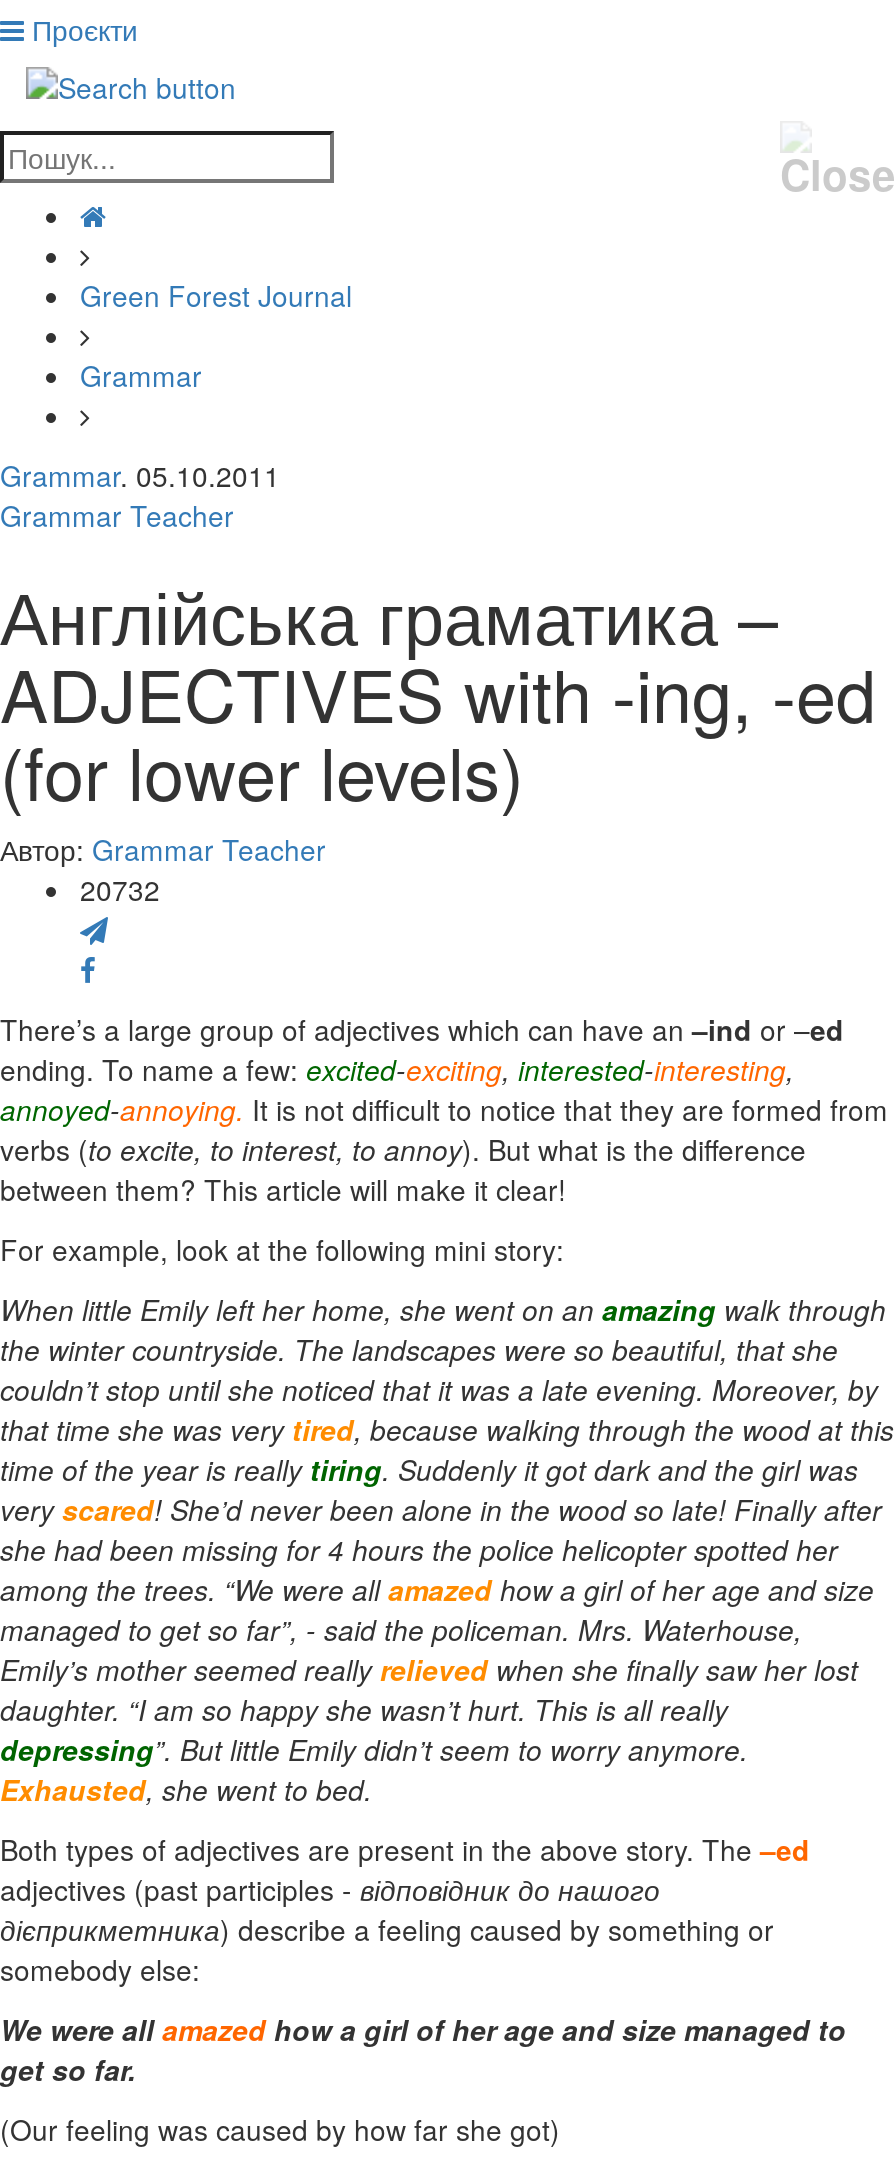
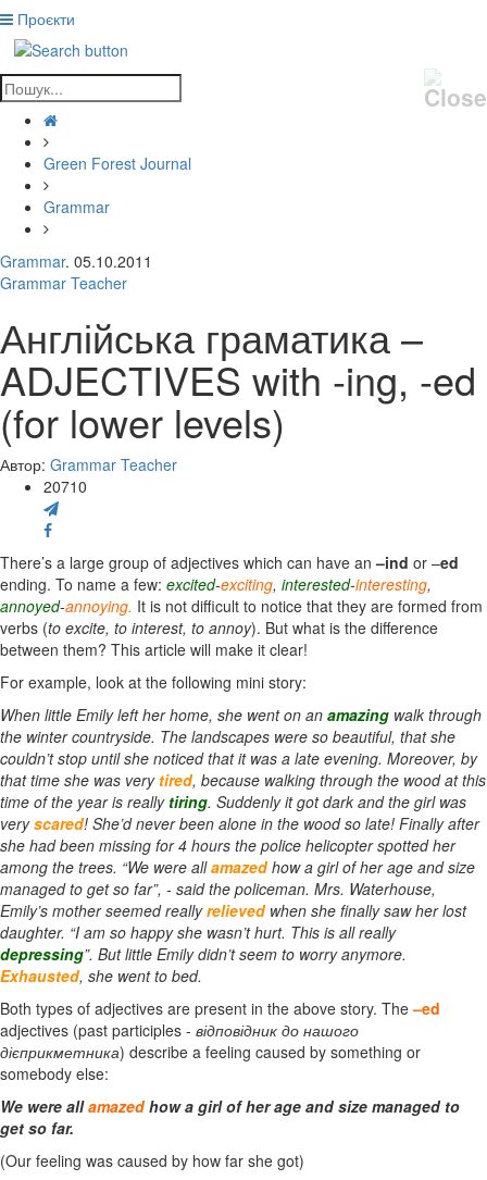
- 20732
+ 20710
